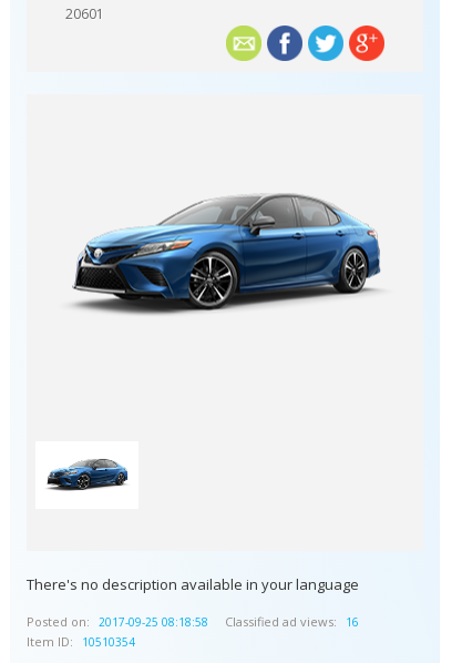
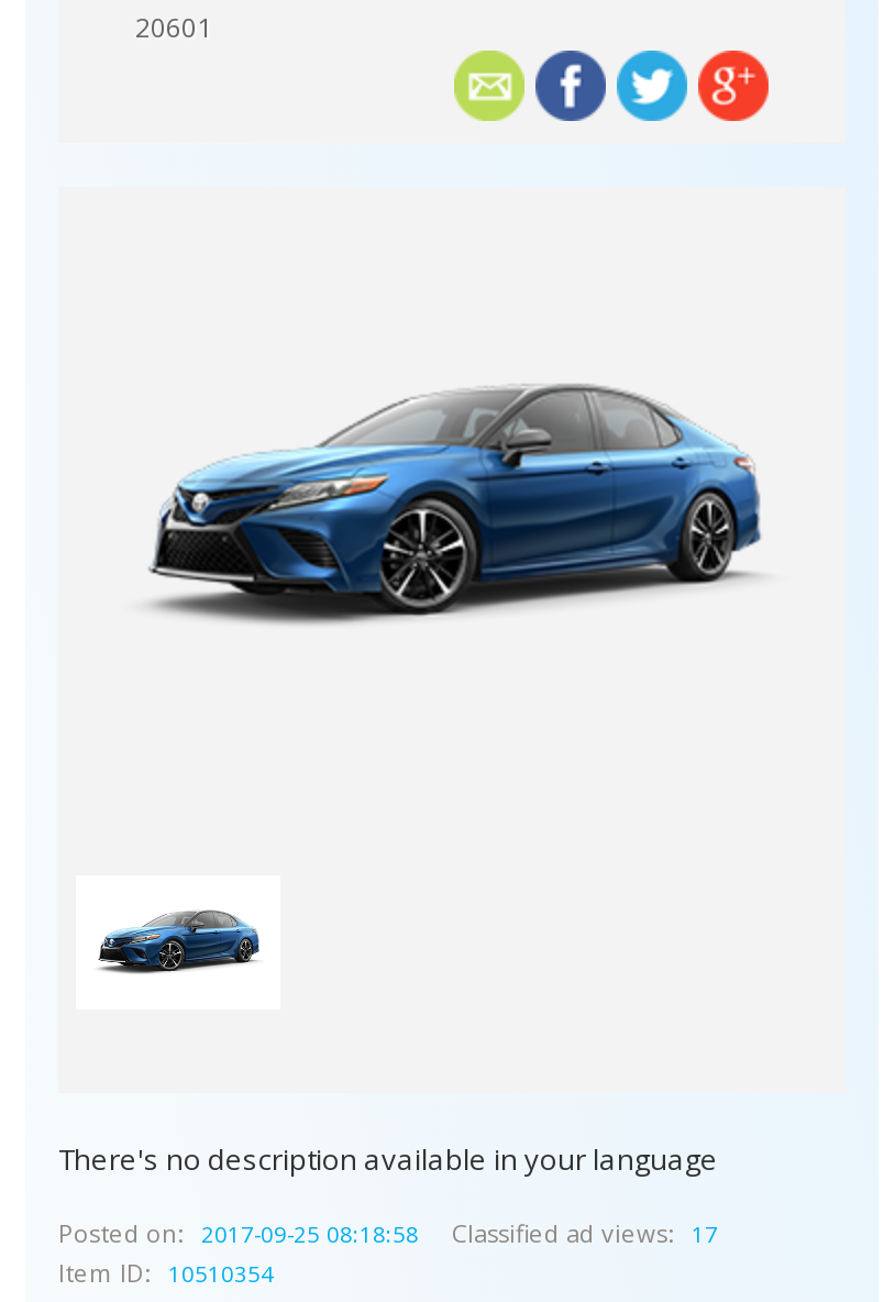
- Classified ad views: 16
+ Classified ad views: 17
